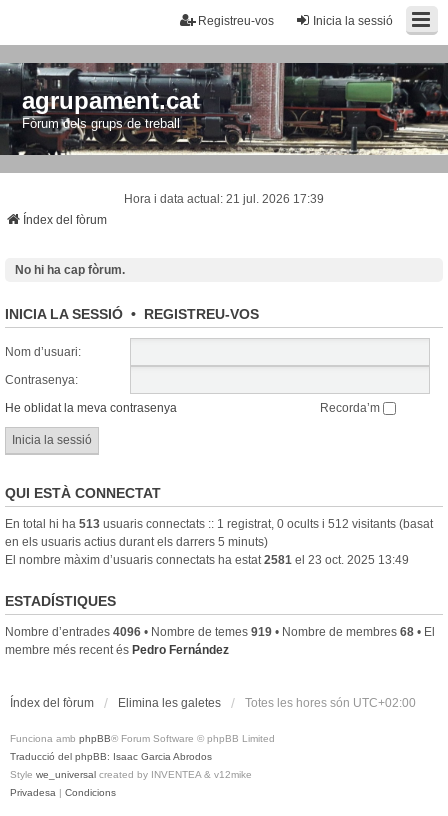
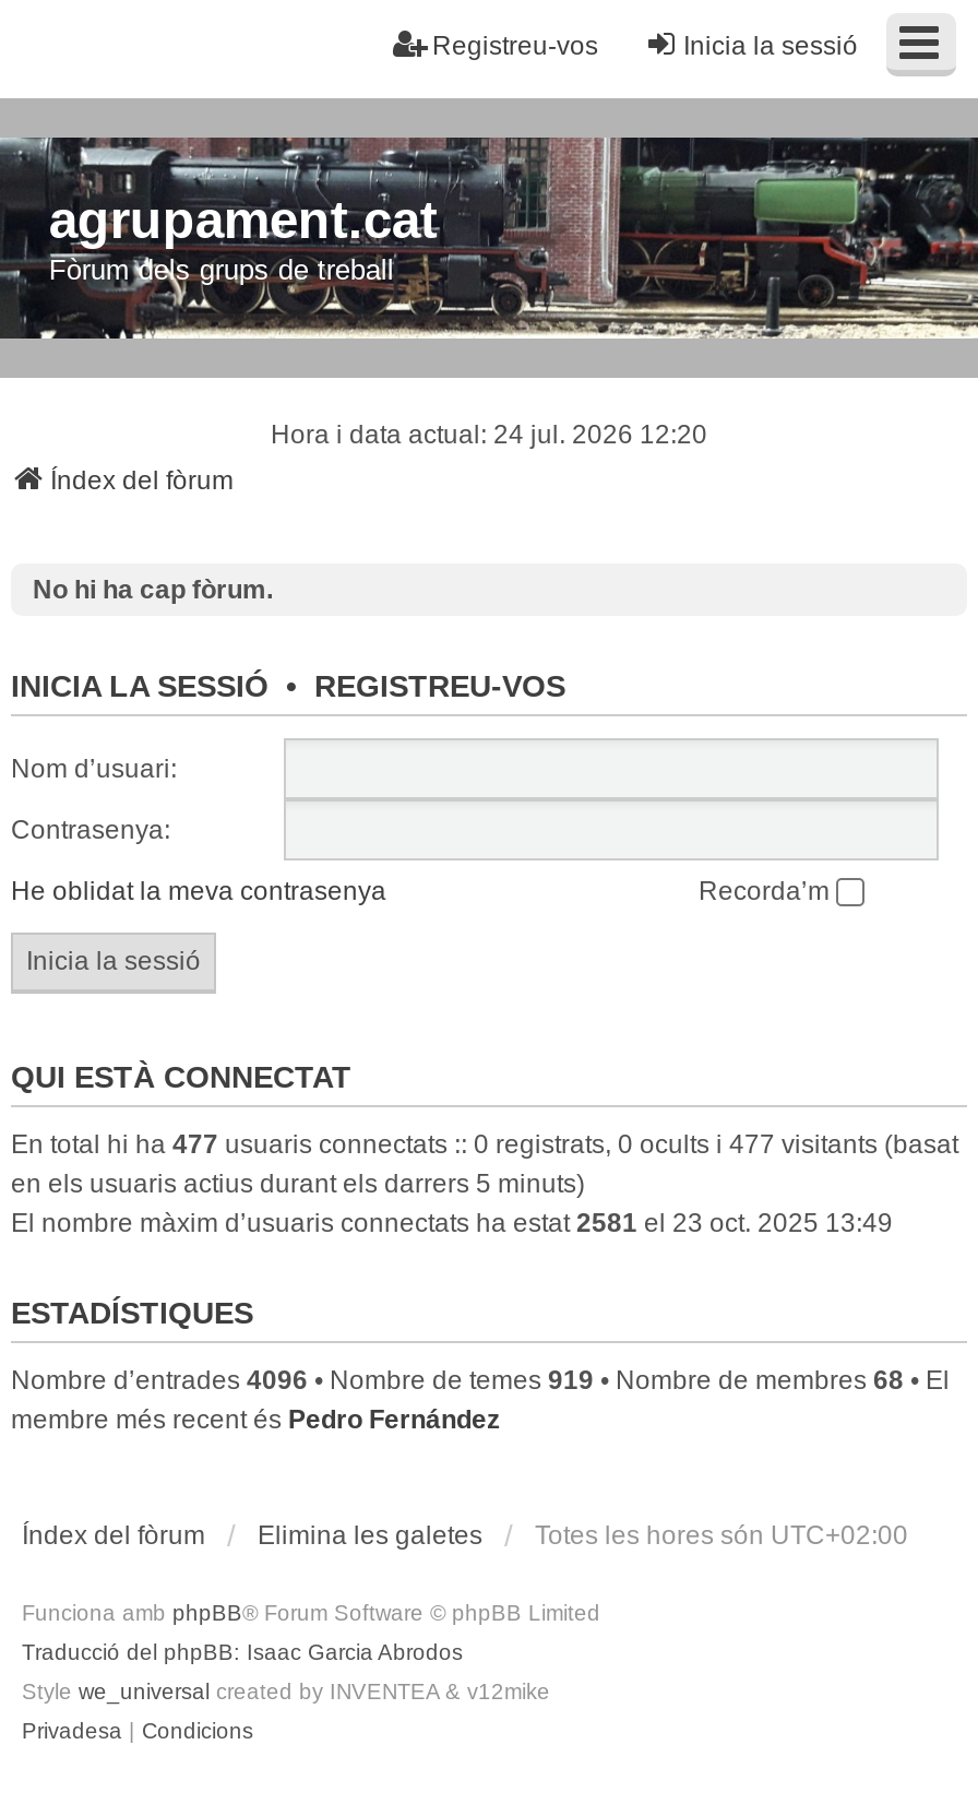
- Hora i data actual: 21 jul. 2026 17:39
+ Hora i data actual: 24 jul. 2026 12:20

- En total hi ha 513 usuaris connectats :: 1 registrat, 0 ocults i 512 visitants (basat
+ En total hi ha 477 usuaris connectats :: 0 registrats, 0 ocults i 477 visitants (basat
